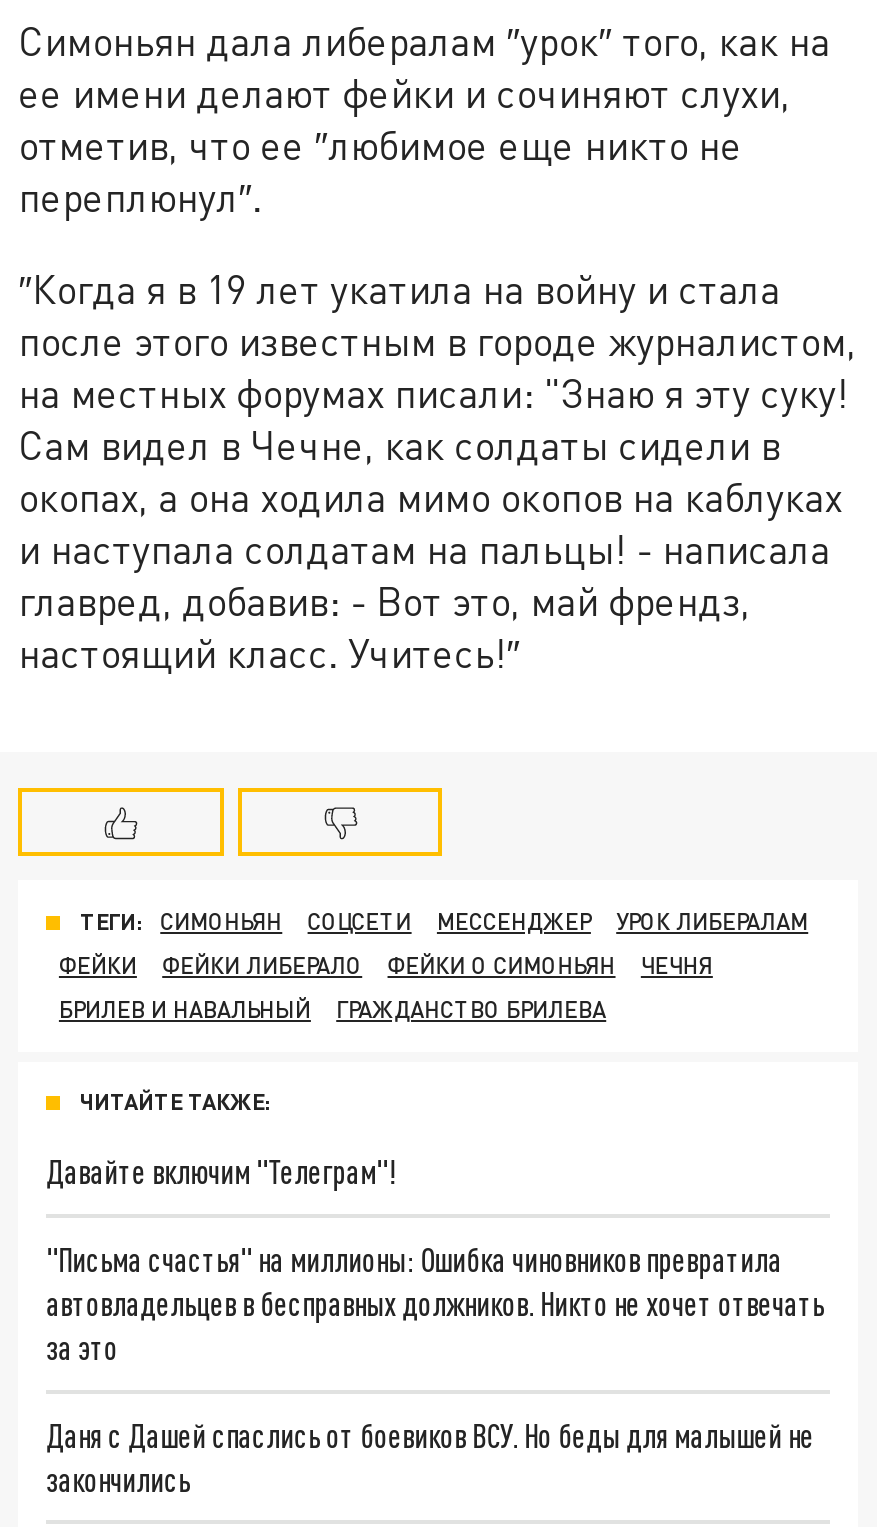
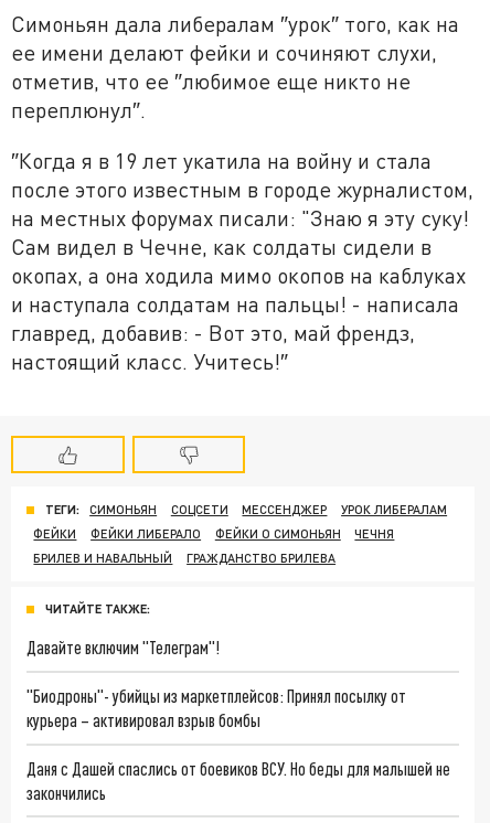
- "Письма счастья" на миллионы: Ошибка чиновников превратила
- автовладельцев в бесправных должников. Никто не хочет отвечать
- за это
+ "Биодроны"- убийцы из маркетплейсов: Принял посылку от
+ курьера – активировал взрыв бомбы
